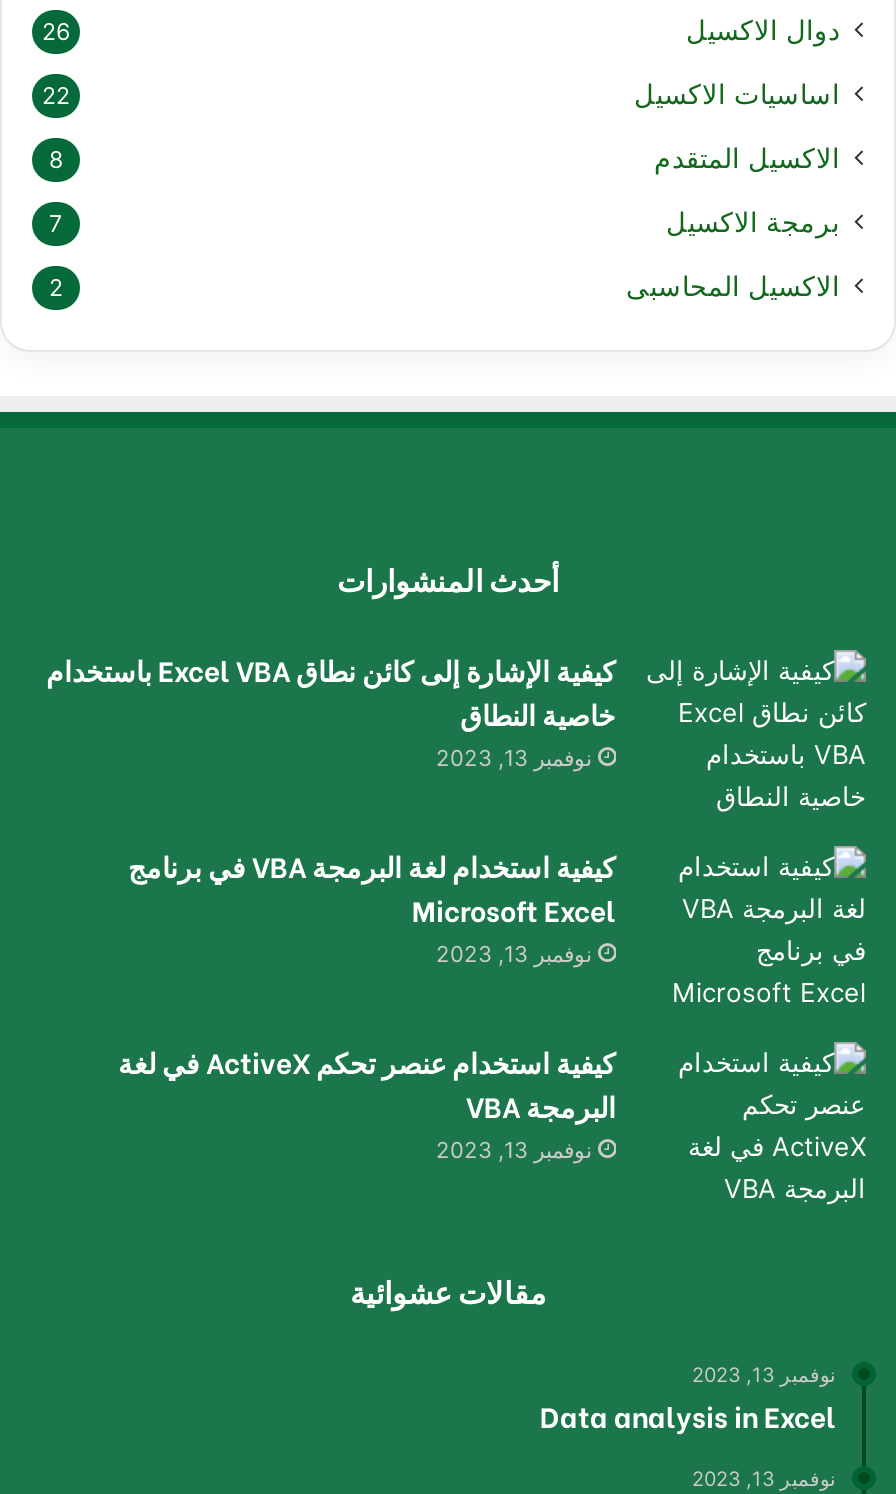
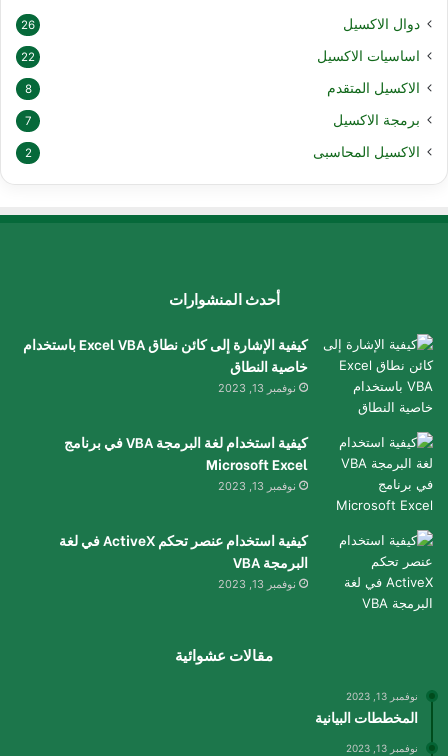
- Data analysis in Excel
+ المخططات البيانية
